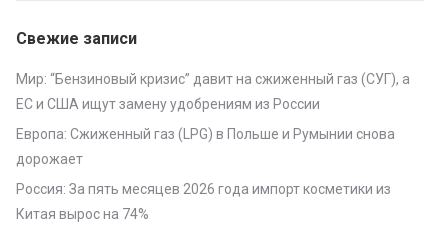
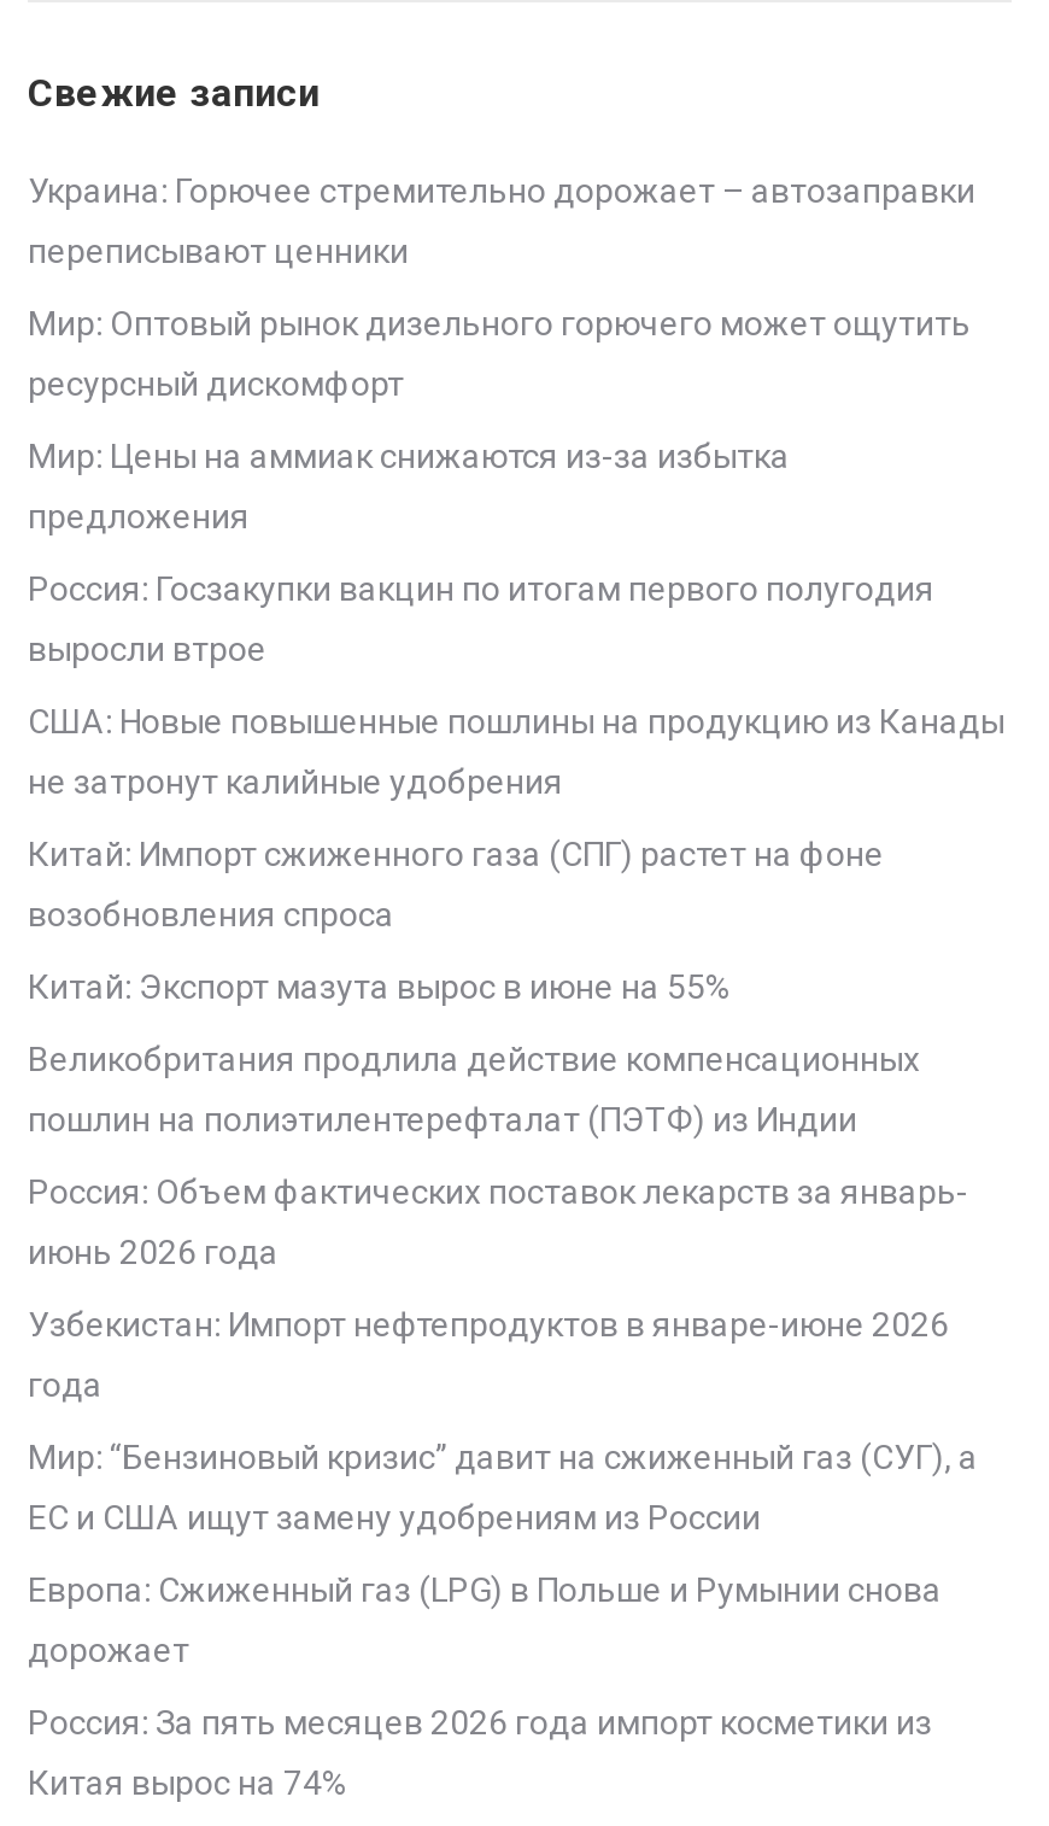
+ Украина: Горючее стремительно дорожает – автозаправки
+ переписывают ценники
+ Мир: Оптовый рынок дизельного горючего может ощутить
+ ресурсный дискомфорт
+ Мир: Цены на аммиак снижаются из-за избытка
+ предложения
+ Россия: Госзакупки вакцин по итогам первого полугодия
+ выросли втрое
+ США: Новые повышенные пошлины на продукцию из Канады
+ не затронут калийные удобрения
+ Китай: Импорт сжиженного газа (СПГ) растет на фоне
+ возобновления спроса
+ Китай: Экспорт мазута вырос в июне на 55%
+ Великобритания продлила действие компенсационных
+ пошлин на полиэтилентерефталат (ПЭТФ) из Индии
+ Россия: Объем фактических поставок лекарств за январь-
+ июнь 2026 года
+ Узбекистан: Импорт нефтепродуктов в январе-июне 2026
+ года
